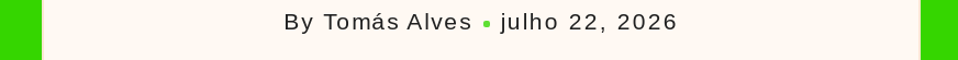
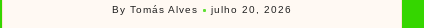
- By Tomás Alves julho 22, 2026
+ By Tomás Alves julho 20, 2026
